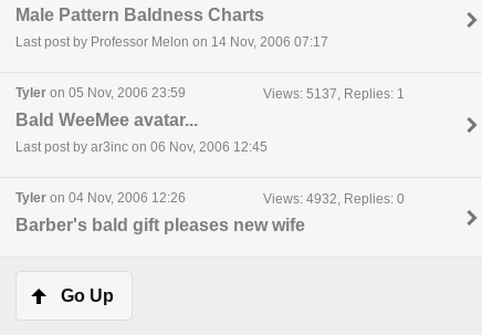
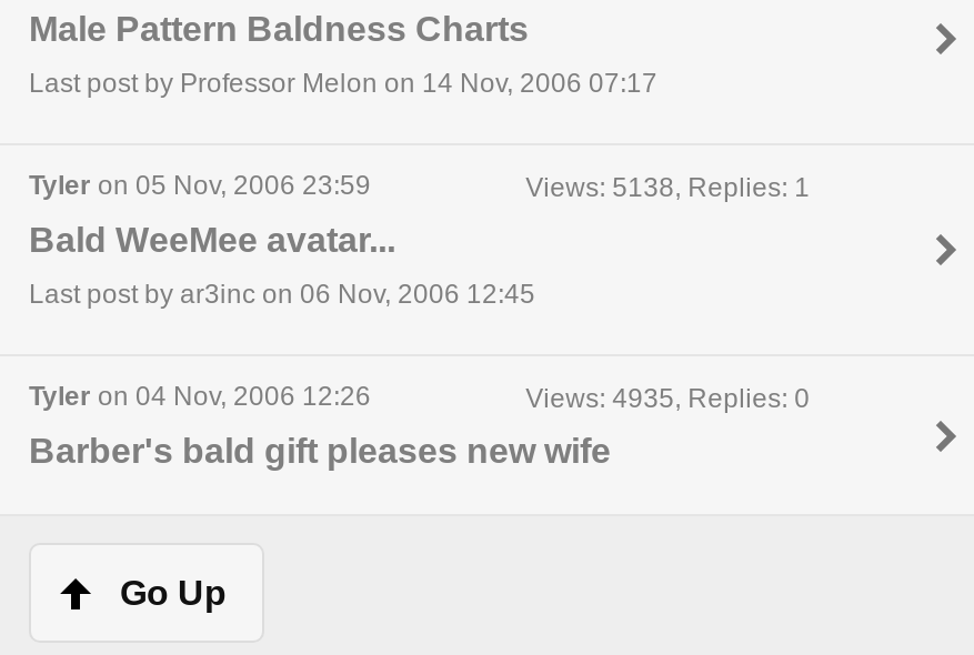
- Views: 5137, Replies: 1
+ Views: 5138, Replies: 1

- Views: 4932, Replies: 0
+ Views: 4935, Replies: 0
